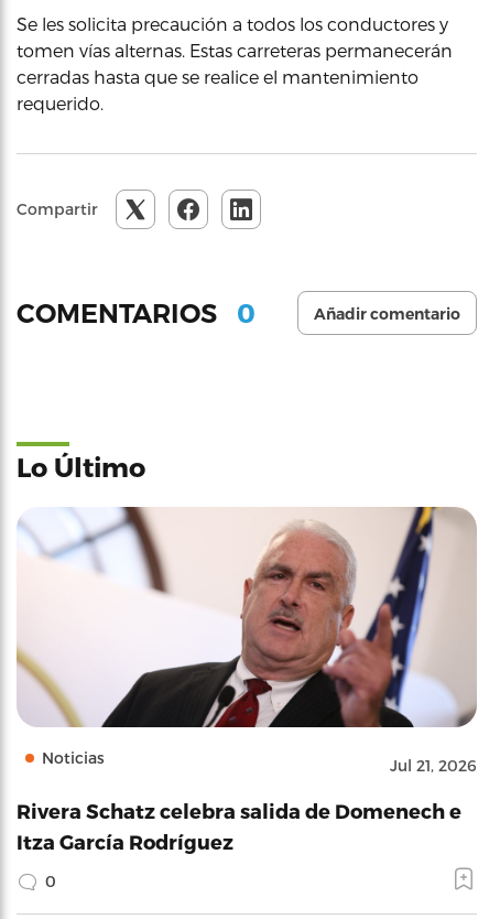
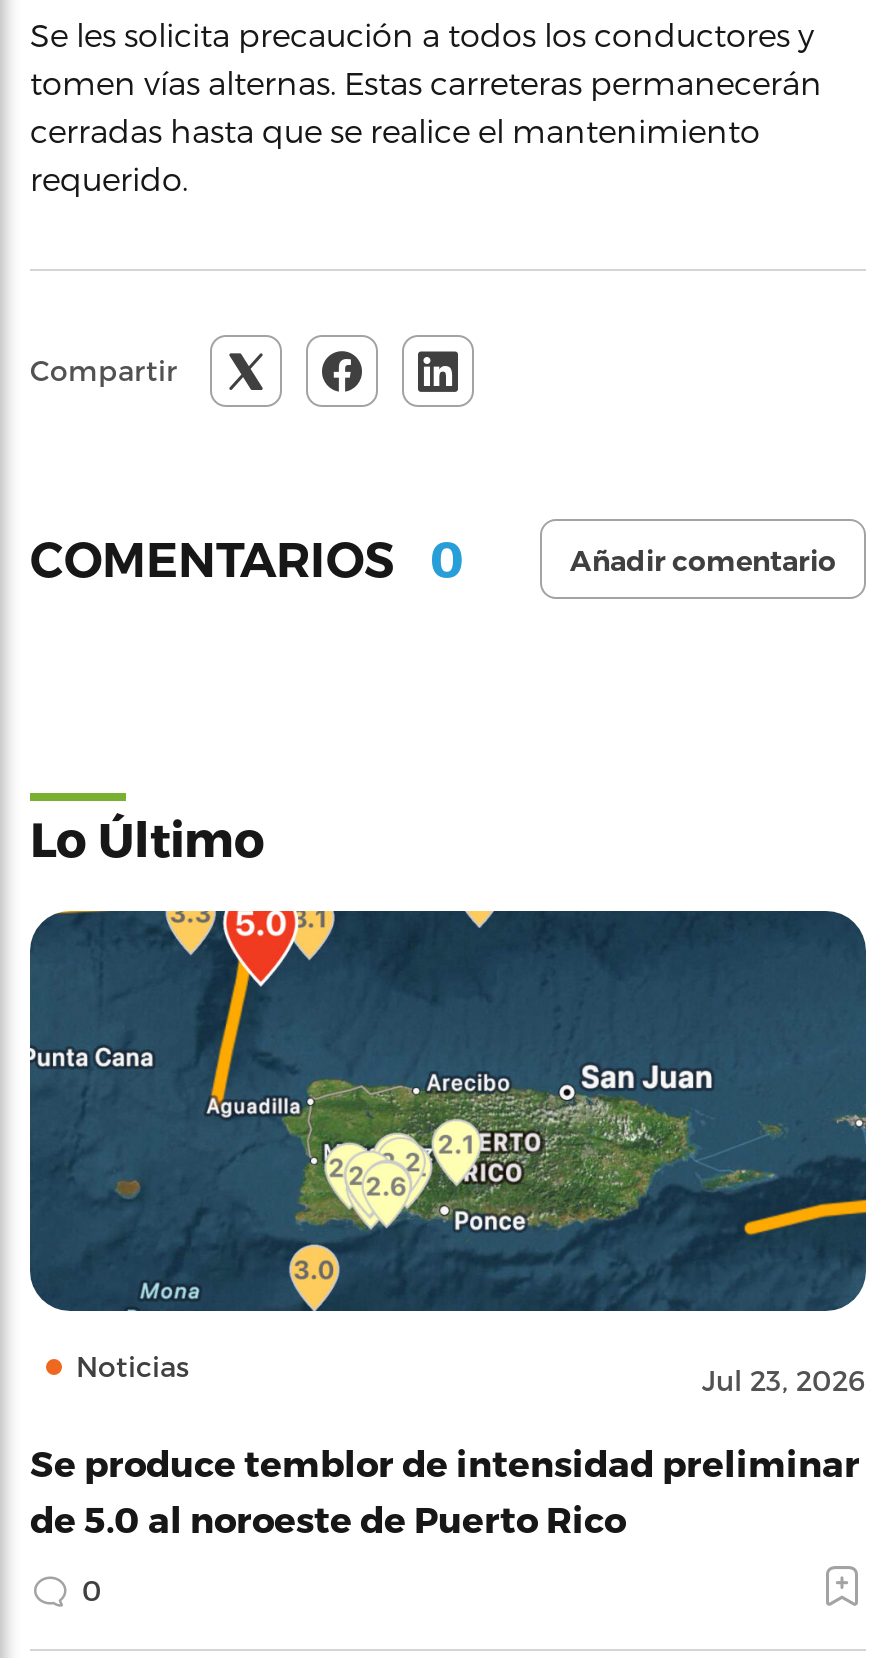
- [image]
- Jul 21, 2026
+ [image]
+ Jul 23, 2026

- Rivera Schatz celebra salida de Domenech e
- Itza García Rodríguez
+ Se produce temblor de intensidad preliminar
+ de 5.0 al noroeste de Puerto Rico
